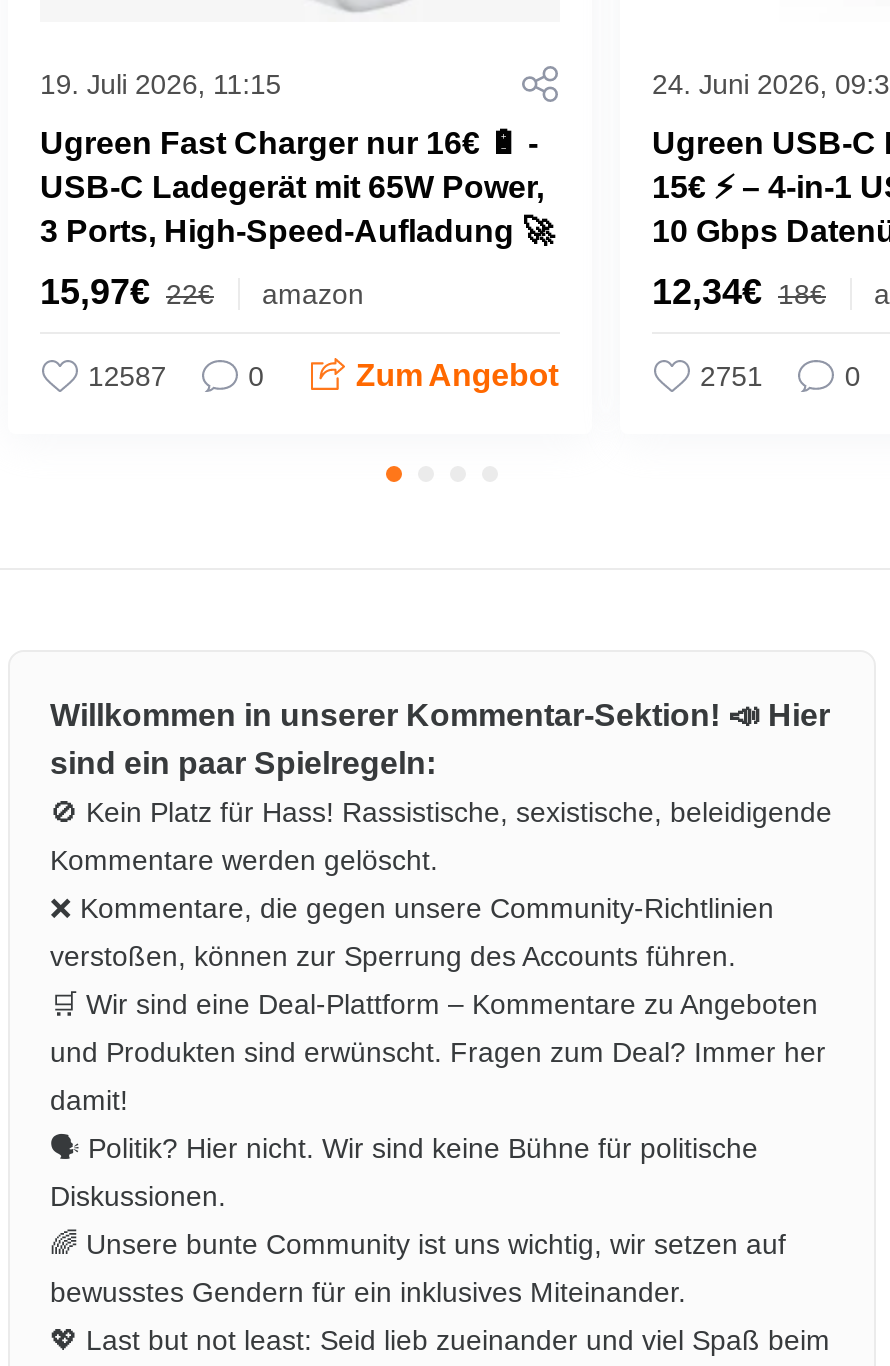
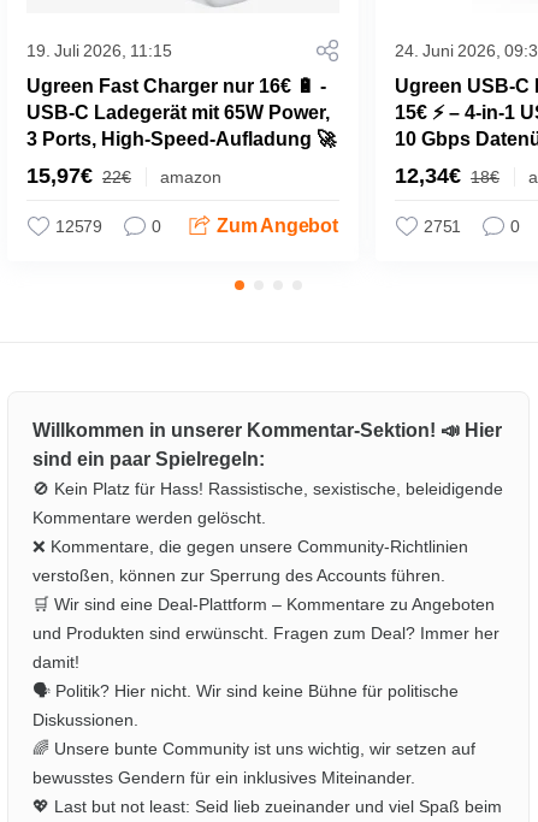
- 12587
+ 12579
